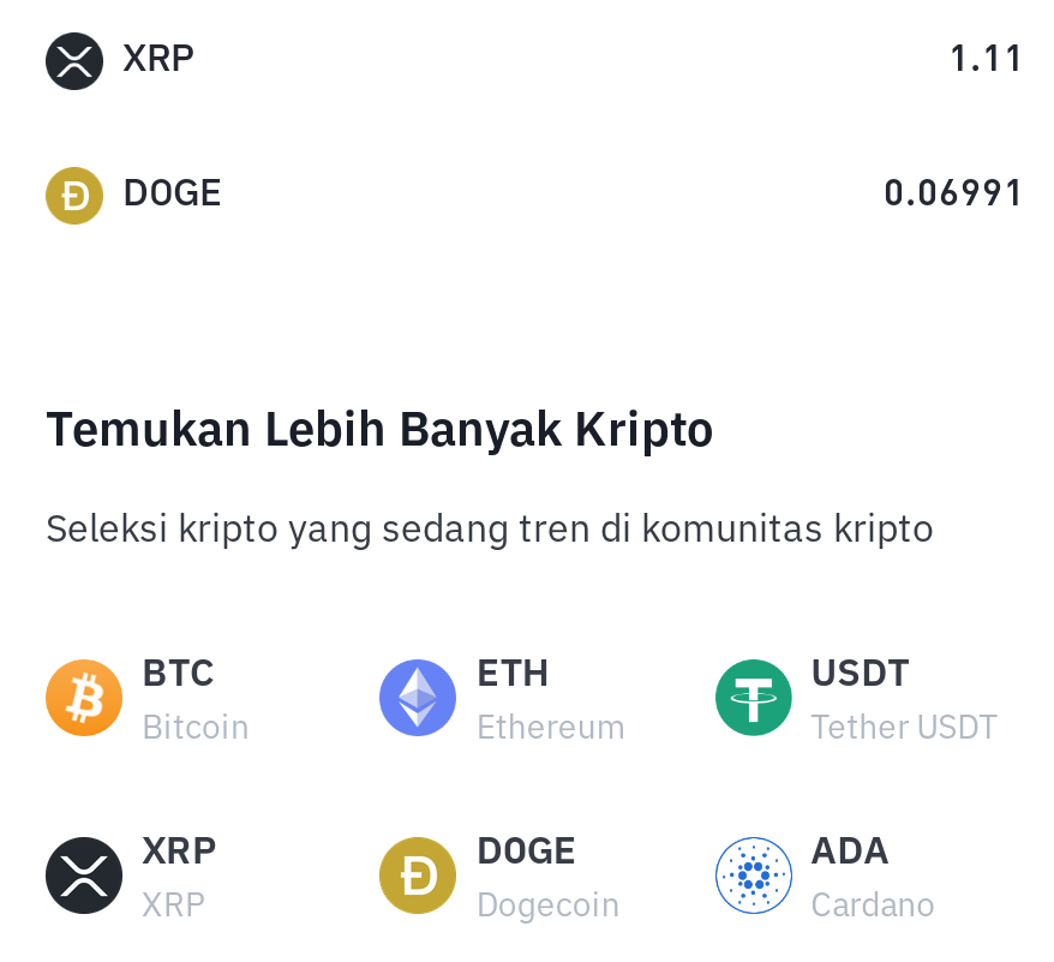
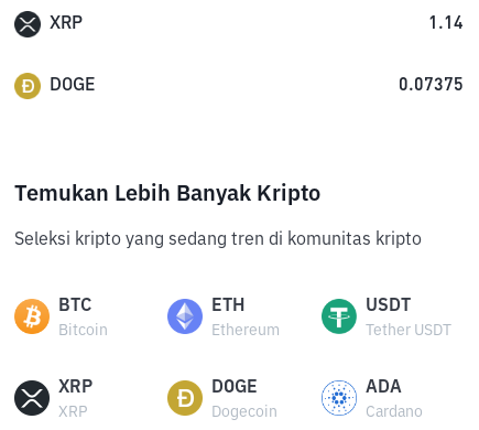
- 1.11
+ 1.14

- 0.06991
+ 0.07375
